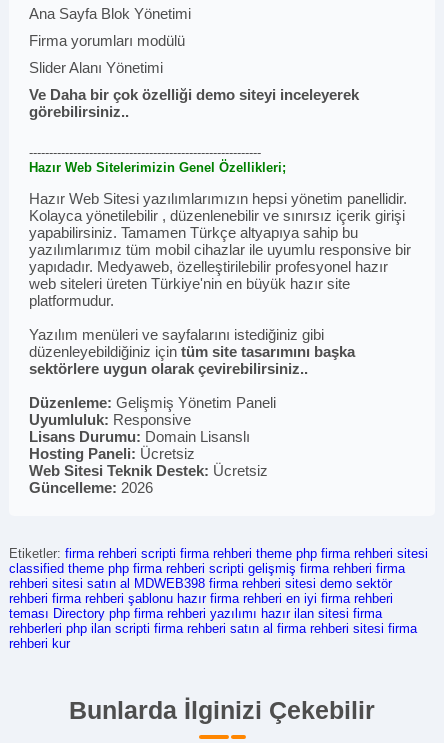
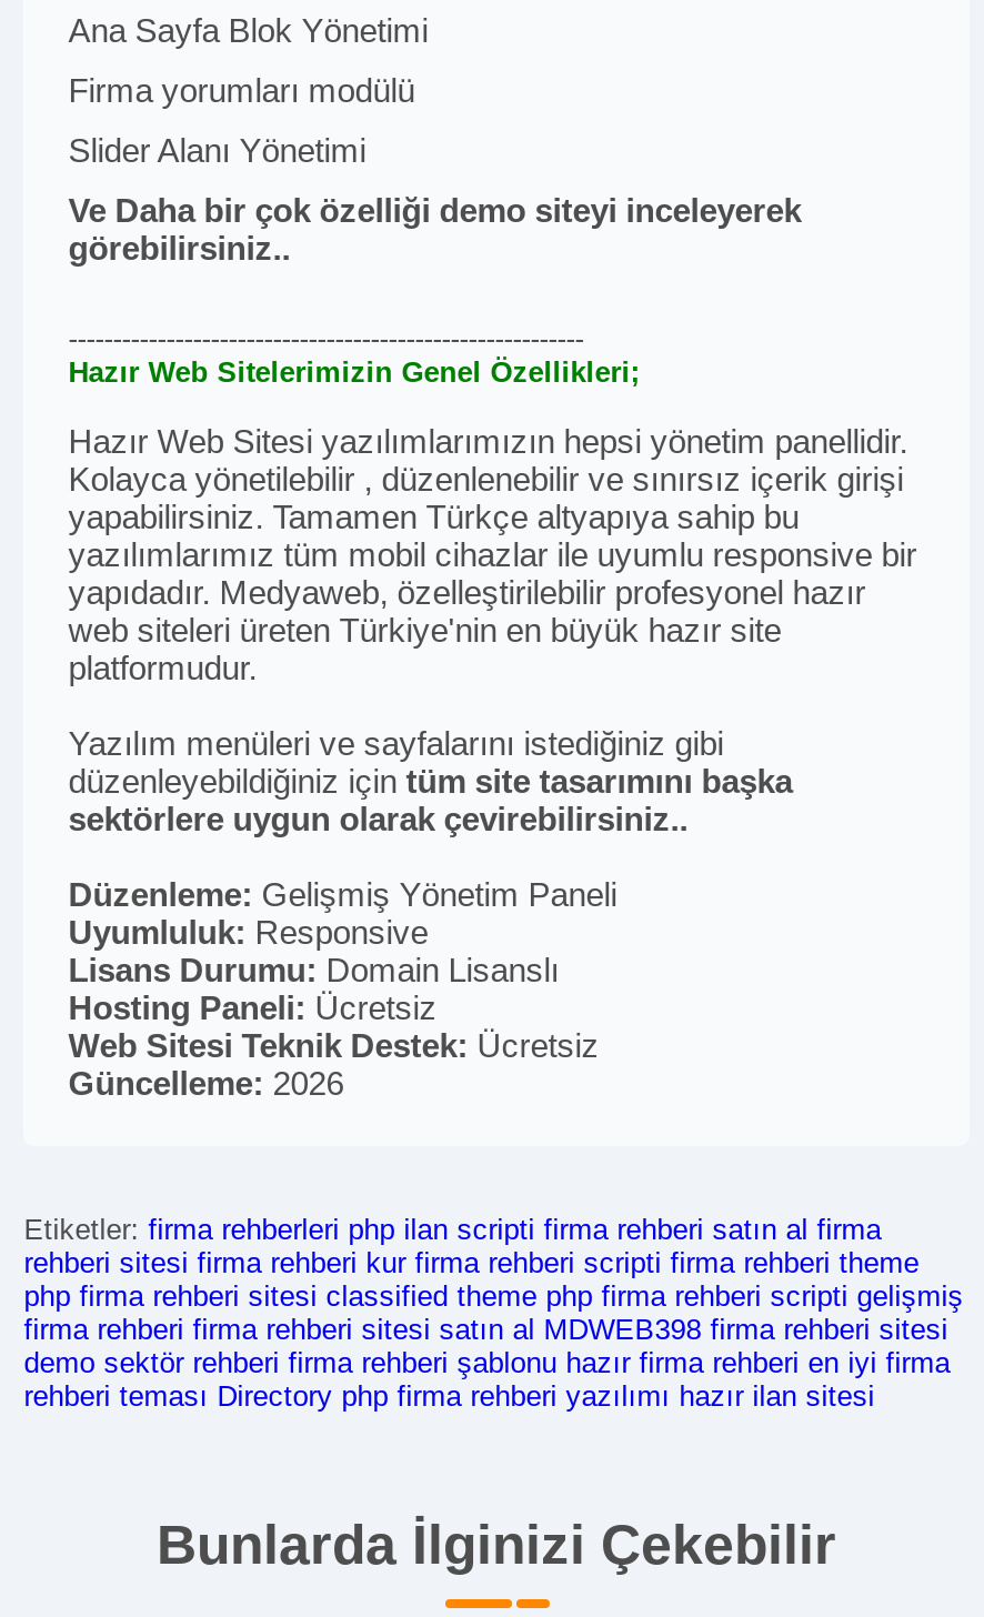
- Etiketler: firma rehberi scripti firma rehberi theme php firma rehberi sitesi
- classified theme php firma rehberi scripti gelişmiş firma rehberi firma
- rehberi sitesi satın al MDWEB398 firma rehberi sitesi demo sektör
- rehberi firma rehberi şablonu hazır firma rehberi en iyi firma rehberi
- teması Directory php firma rehberi yazılımı hazır ilan sitesi firma
- rehberleri php ilan scripti firma rehberi satın al firma rehberi sitesi firma
- rehberi kur
+ Etiketler: firma rehberleri php ilan scripti firma rehberi satın al firma
+ rehberi sitesi firma rehberi kur firma rehberi scripti firma rehberi theme
+ php firma rehberi sitesi classified theme php firma rehberi scripti gelişmiş
+ firma rehberi firma rehberi sitesi satın al MDWEB398 firma rehberi sitesi
+ demo sektör rehberi firma rehberi şablonu hazır firma rehberi en iyi firma
+ rehberi teması Directory php firma rehberi yazılımı hazır ilan sitesi
